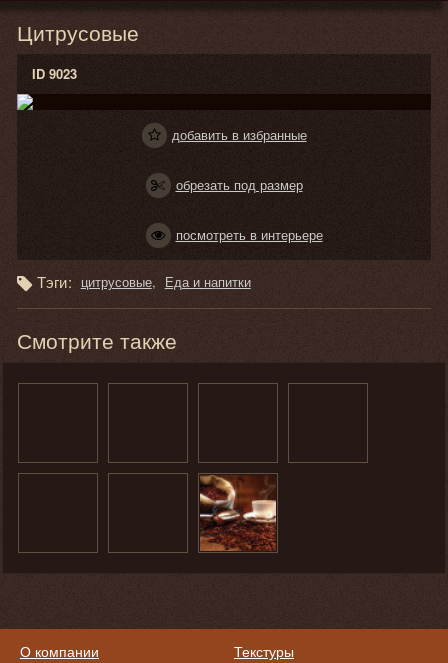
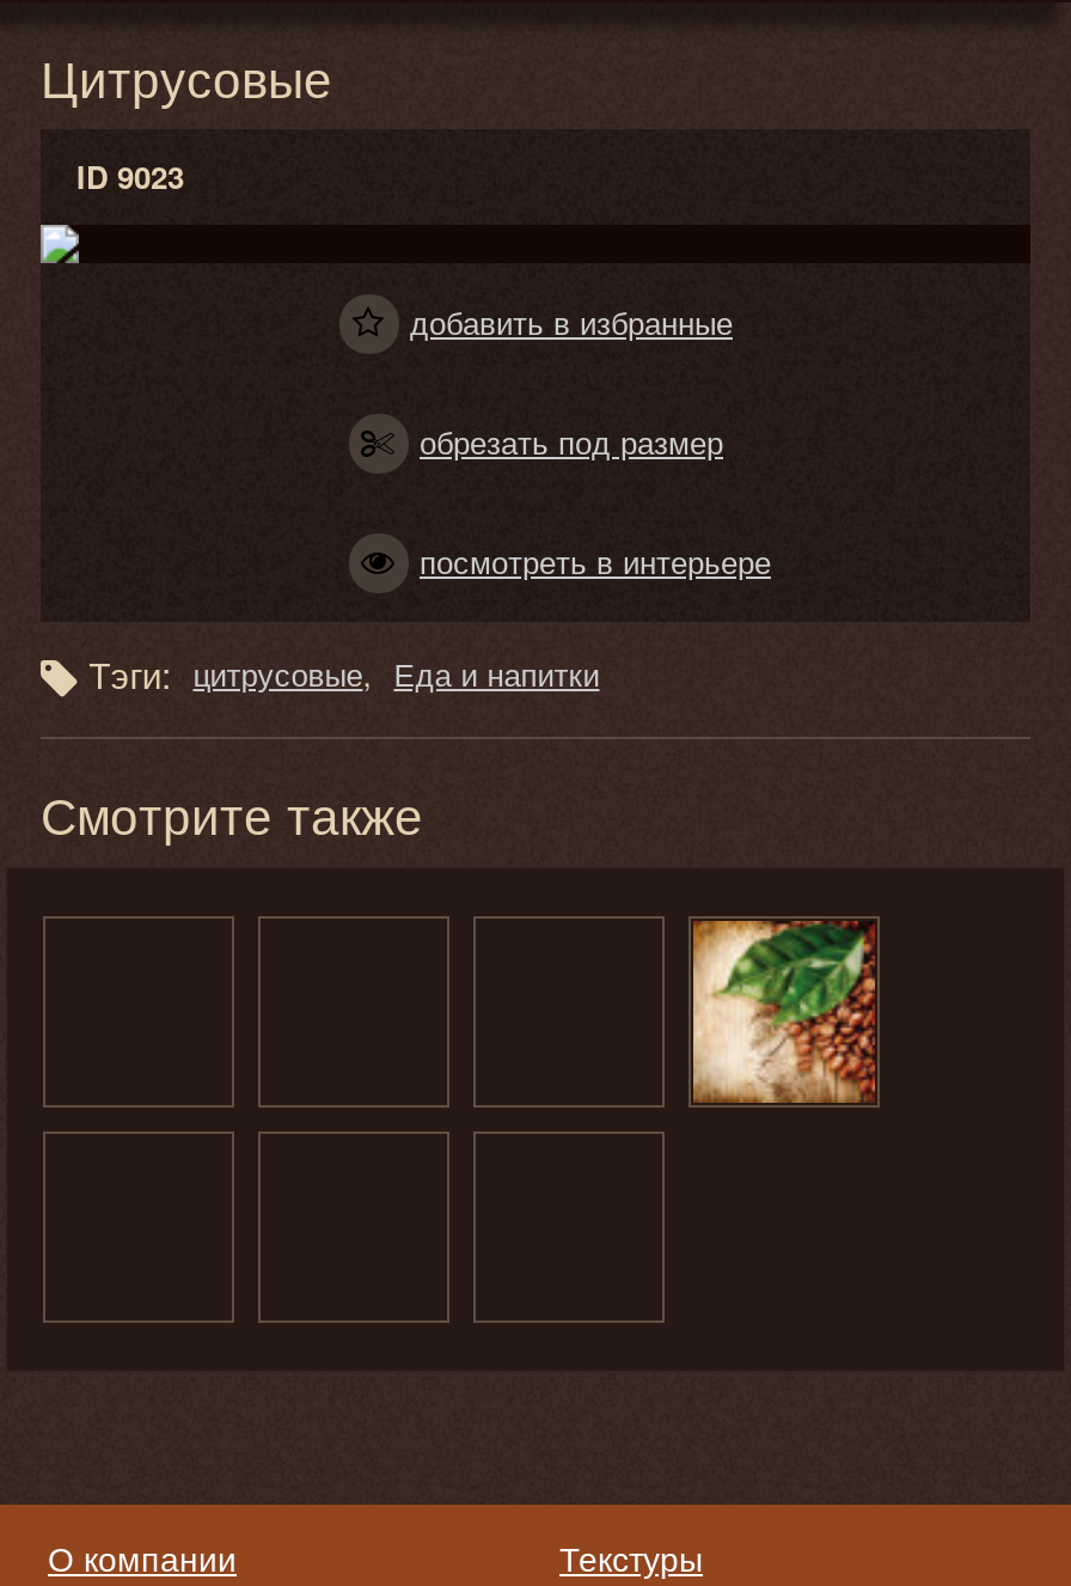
+ [image]

- [image]
